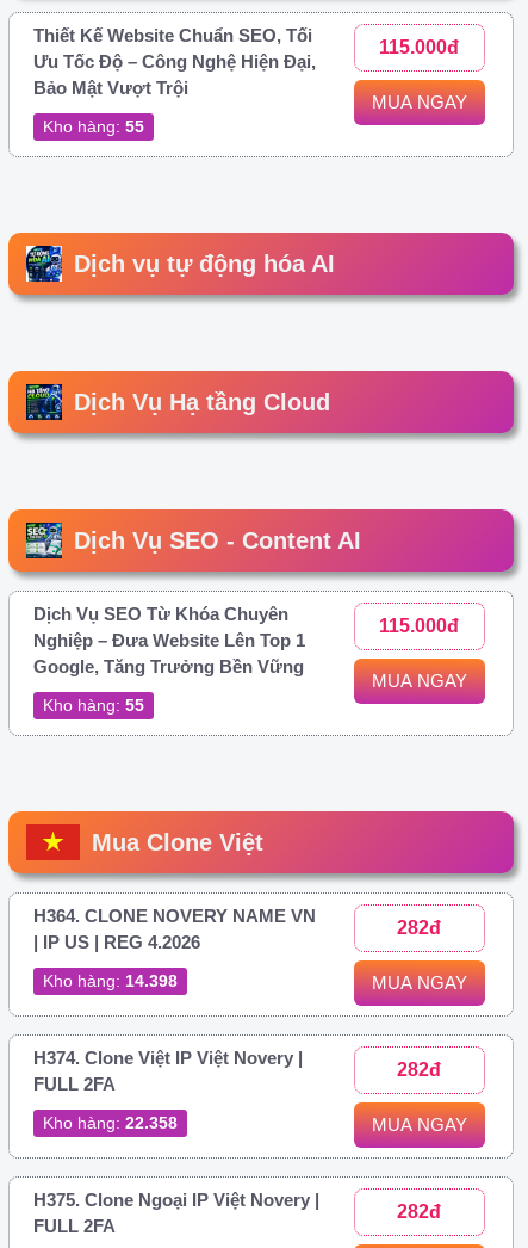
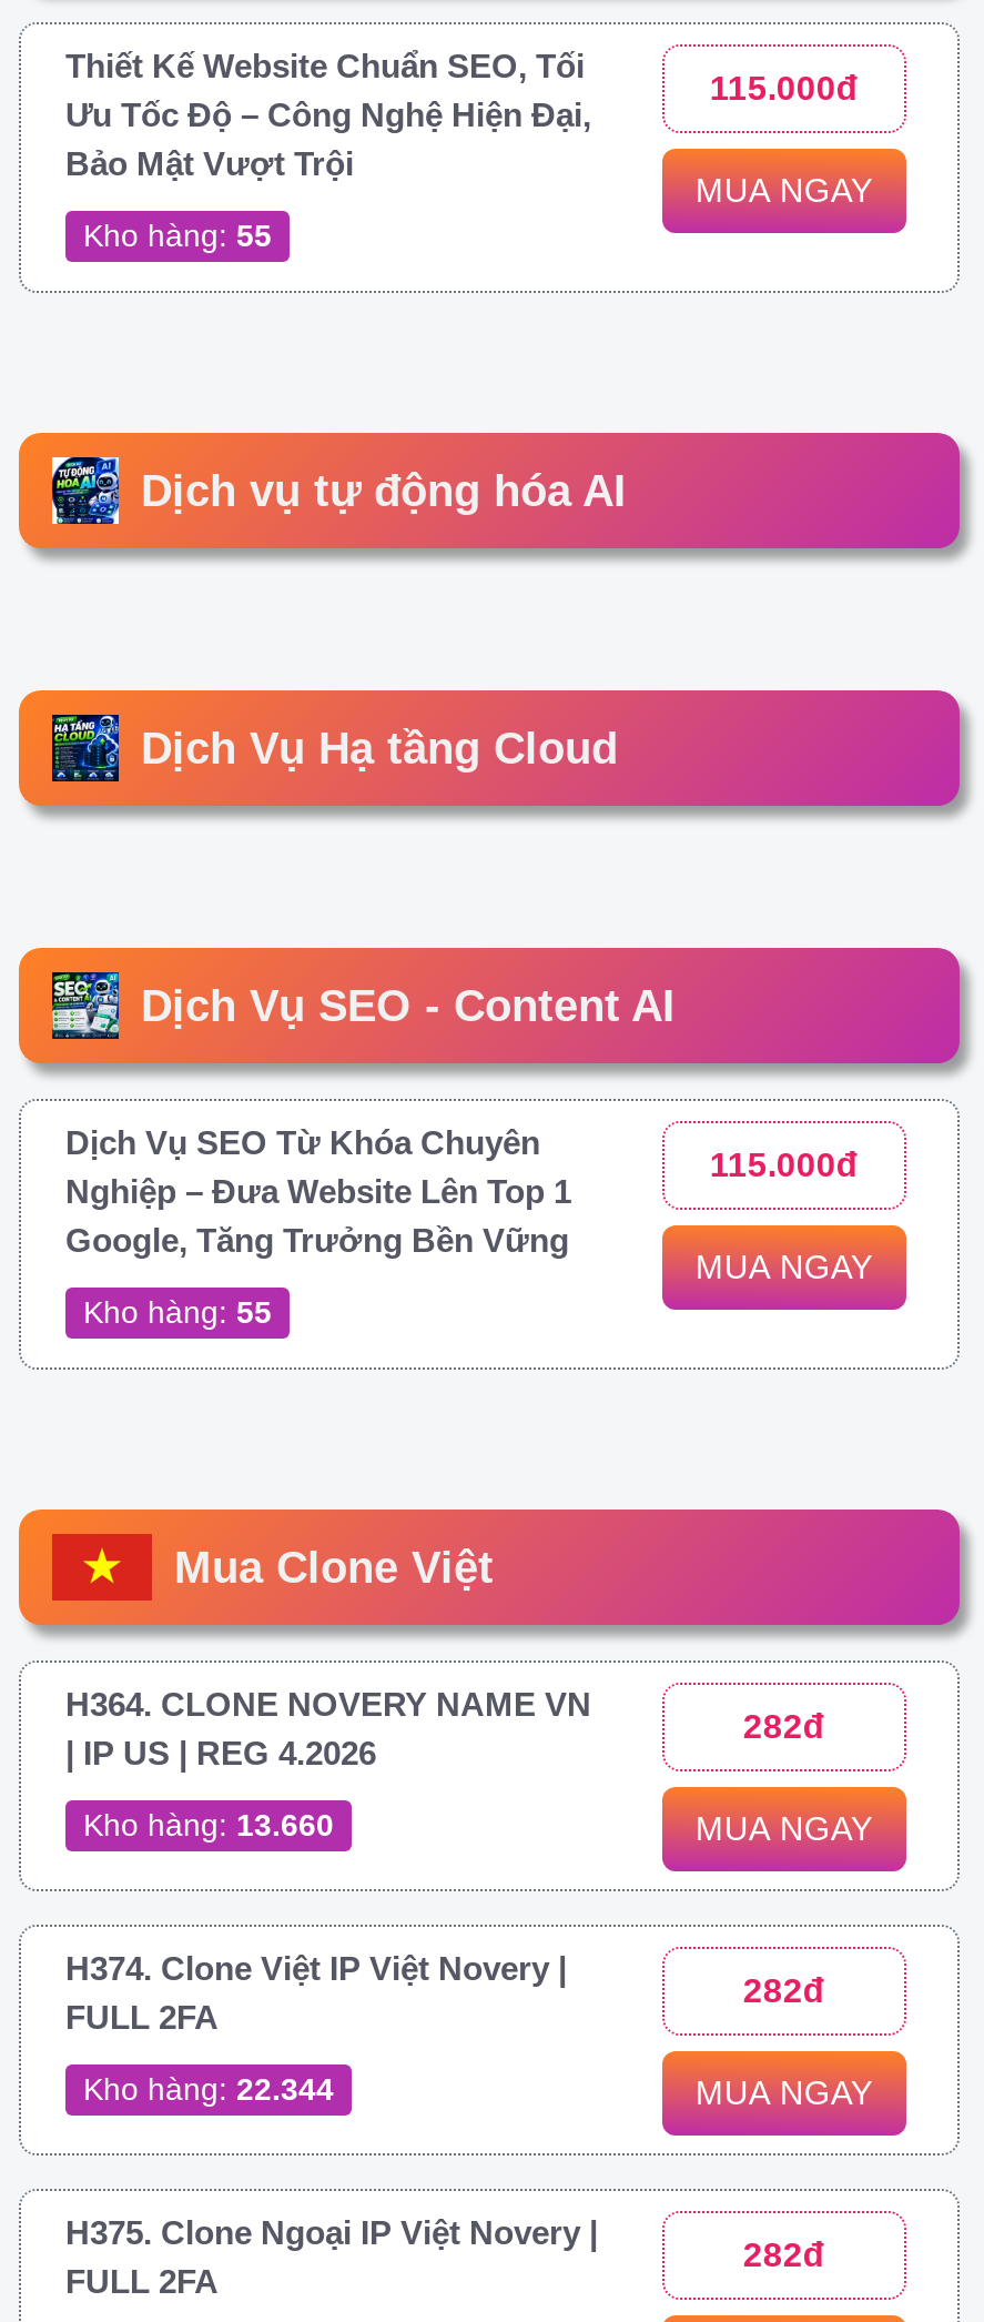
- Kho hàng: 14.398
+ Kho hàng: 13.660

- Kho hàng: 22.358
+ Kho hàng: 22.344
